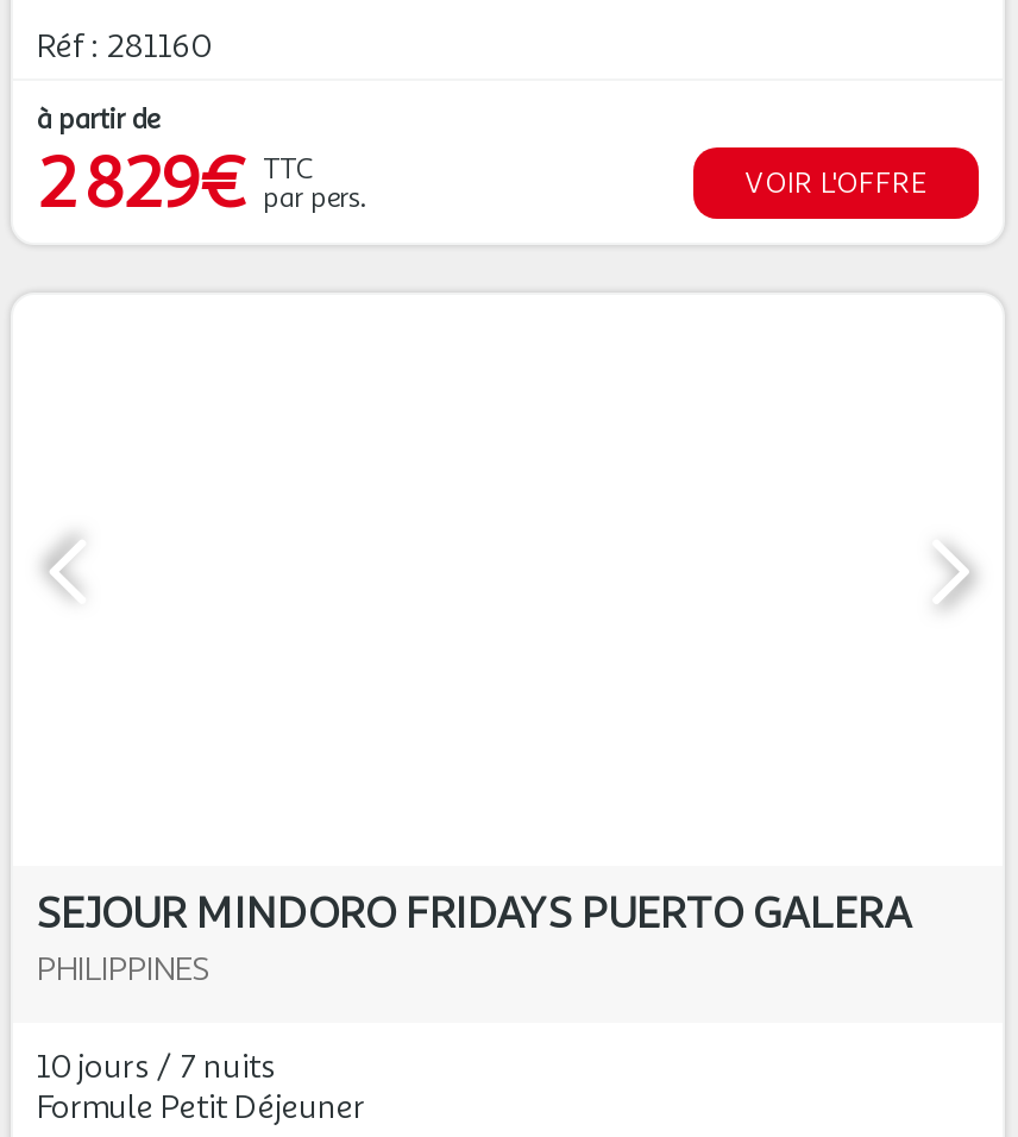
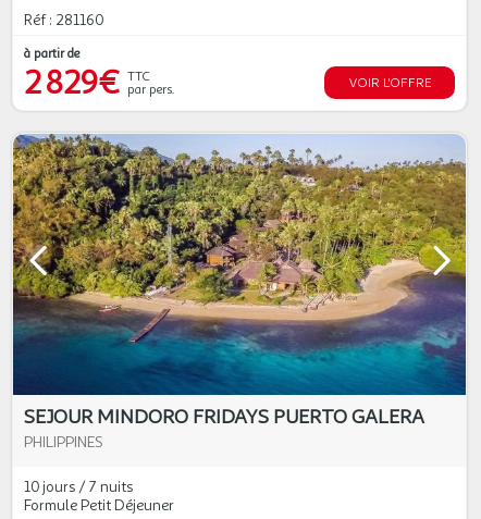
+ [image]
